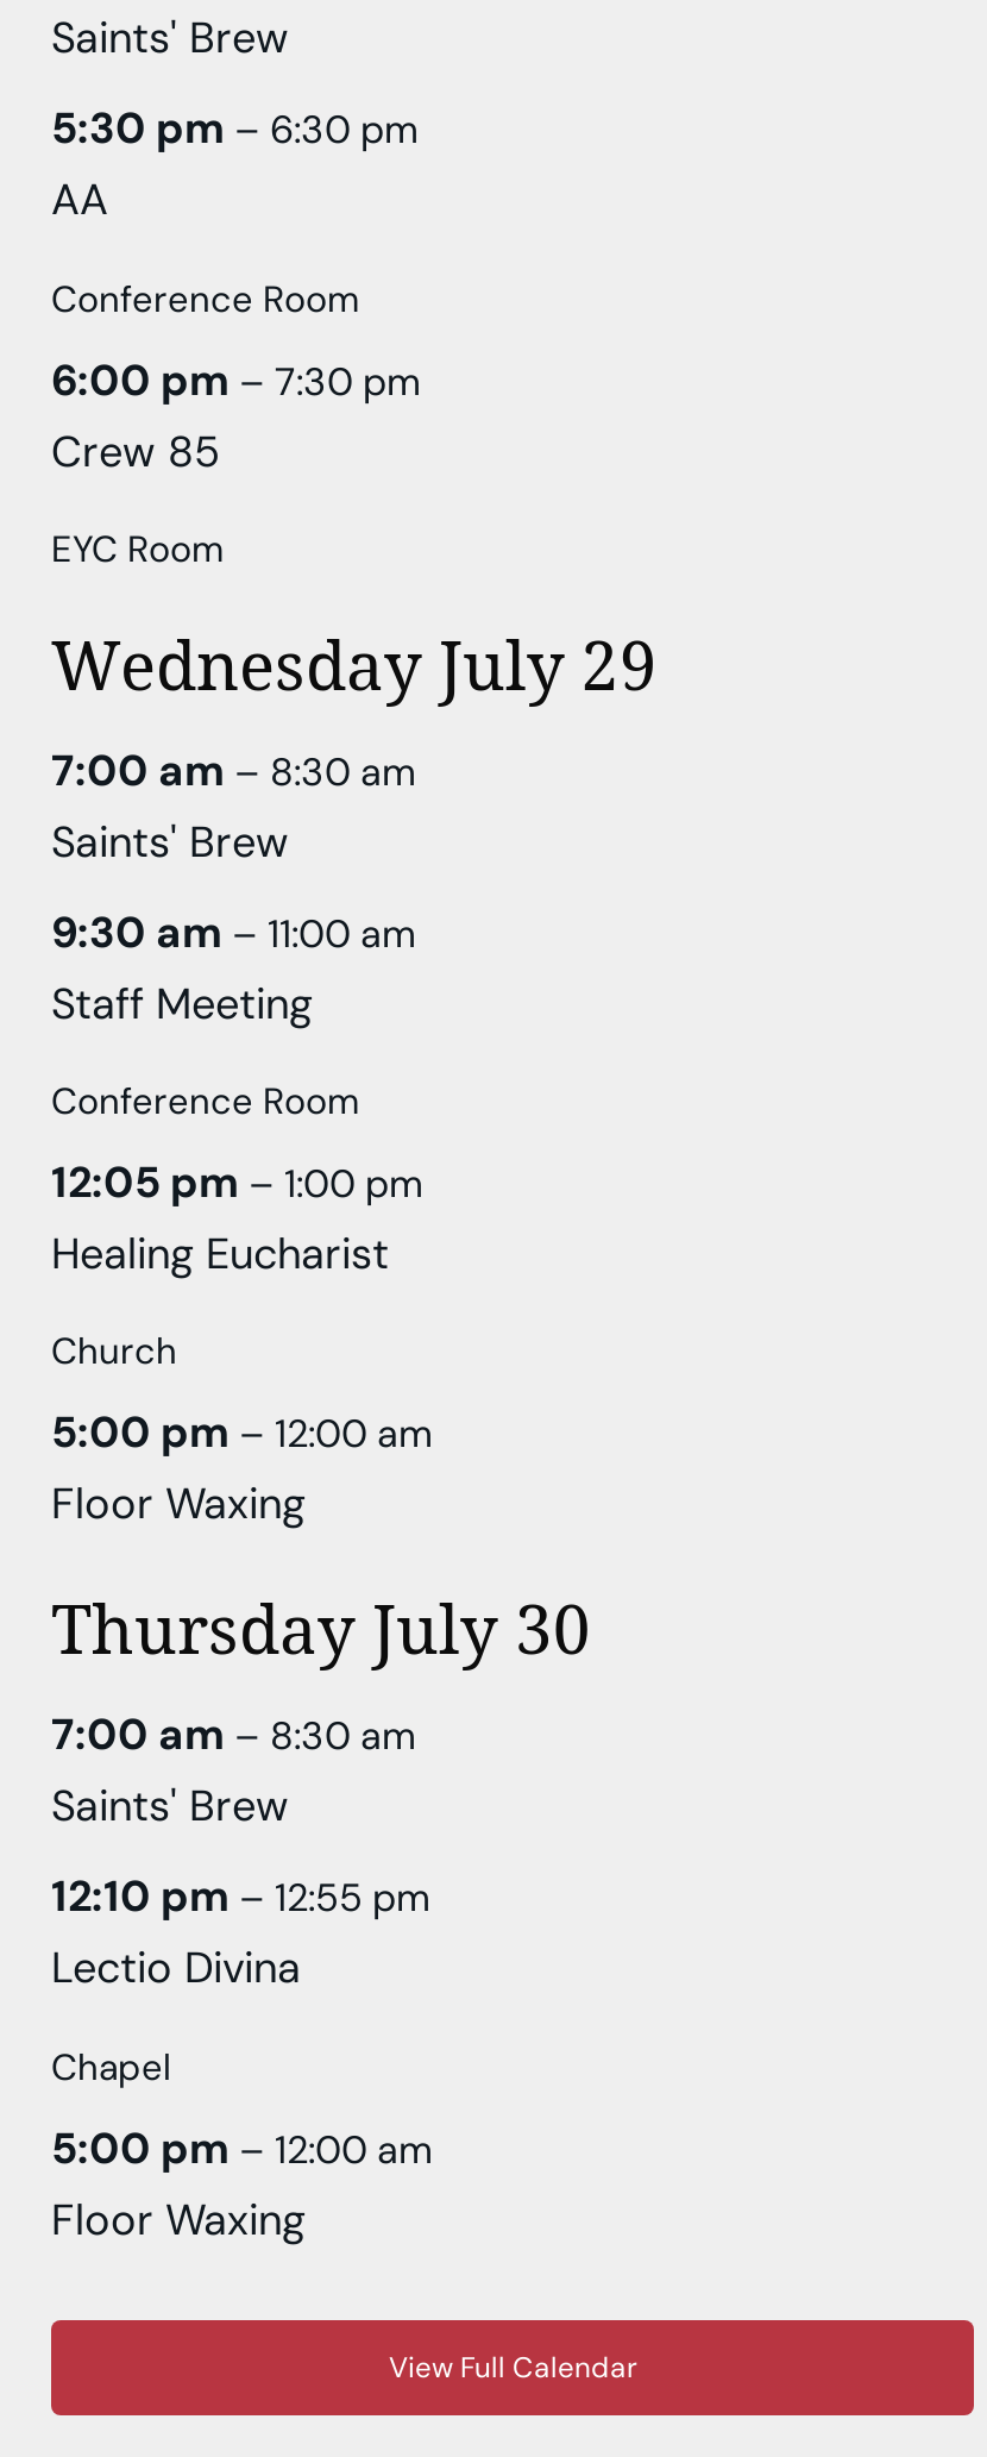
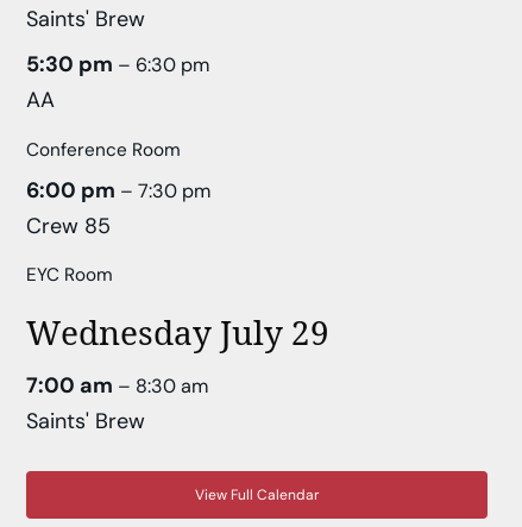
- 9:30 am – 11:00 am
- Staff Meeting
- Conference Room
- 12:05 pm – 1:00 pm
- Healing Eucharist
- Church
- 5:00 pm – 12:00 am
- Floor Waxing
- Thursday July 30
- 7:00 am – 8:30 am
- Saints' Brew
- 12:10 pm – 12:55 pm
- Lectio Divina
- Chapel
- 5:00 pm – 12:00 am
- Floor Waxing
